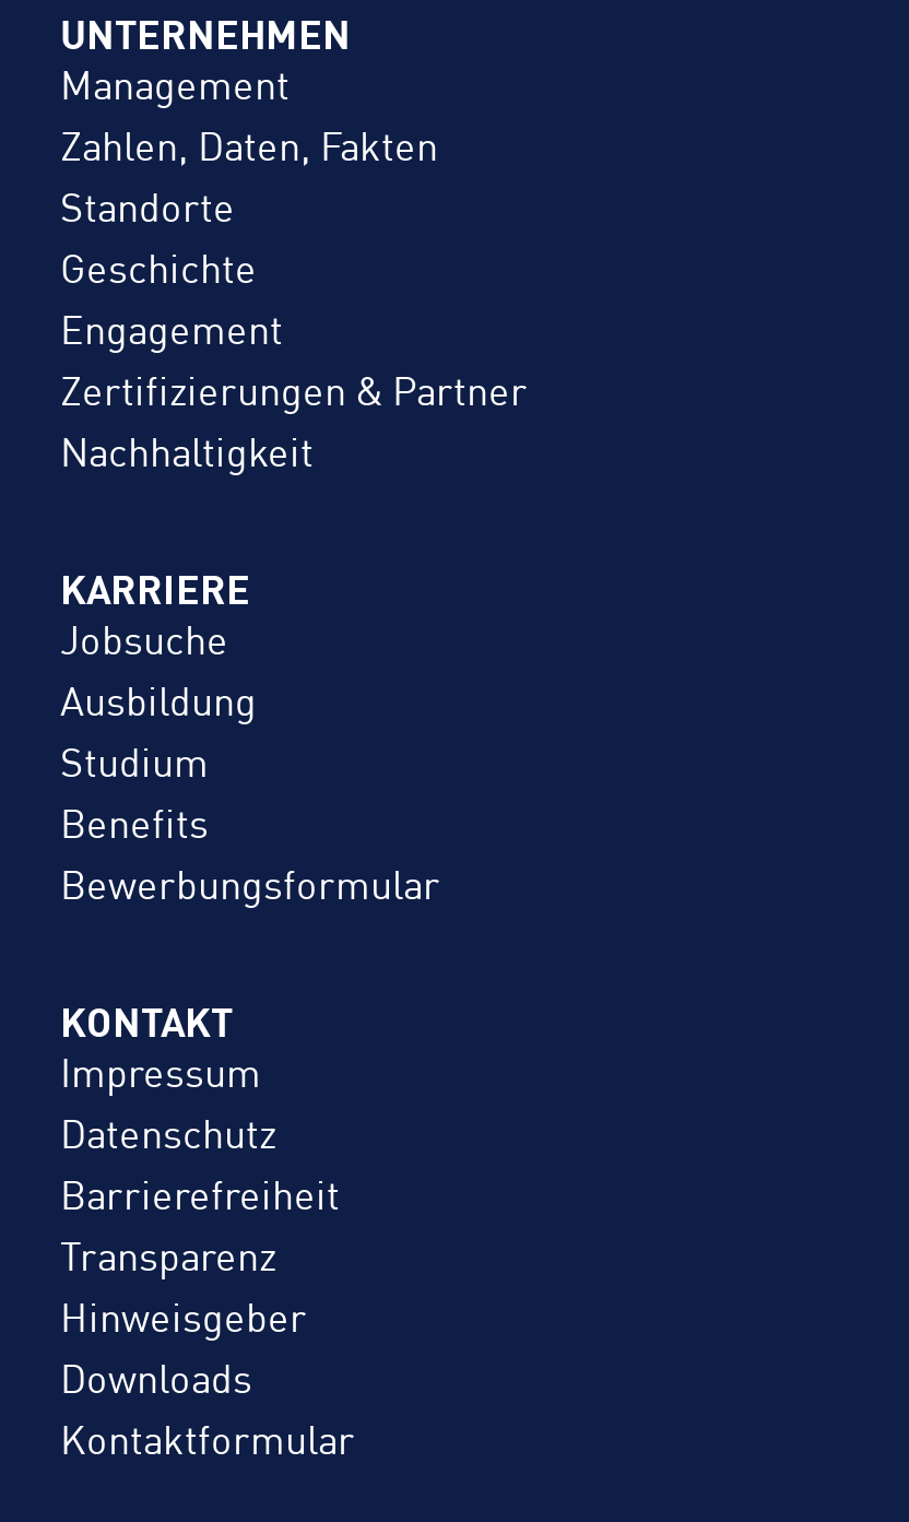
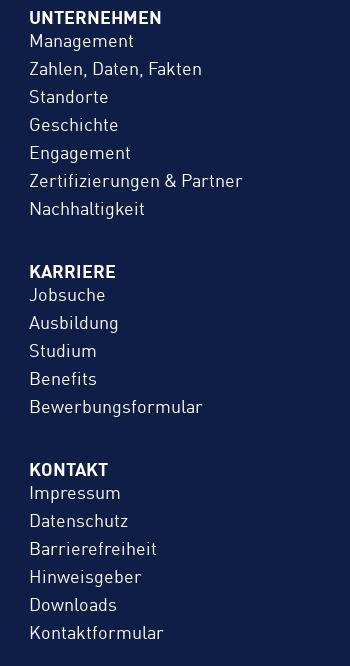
- Transparenz
